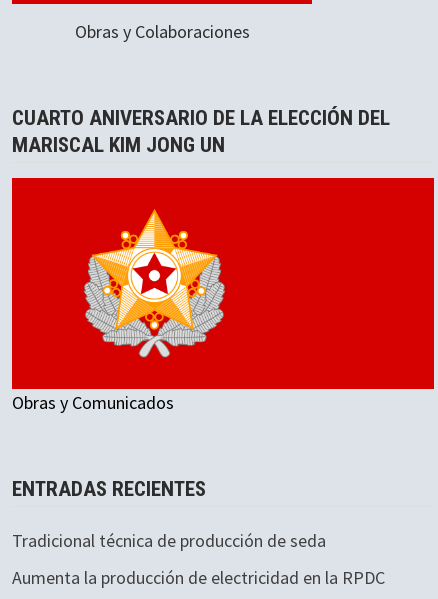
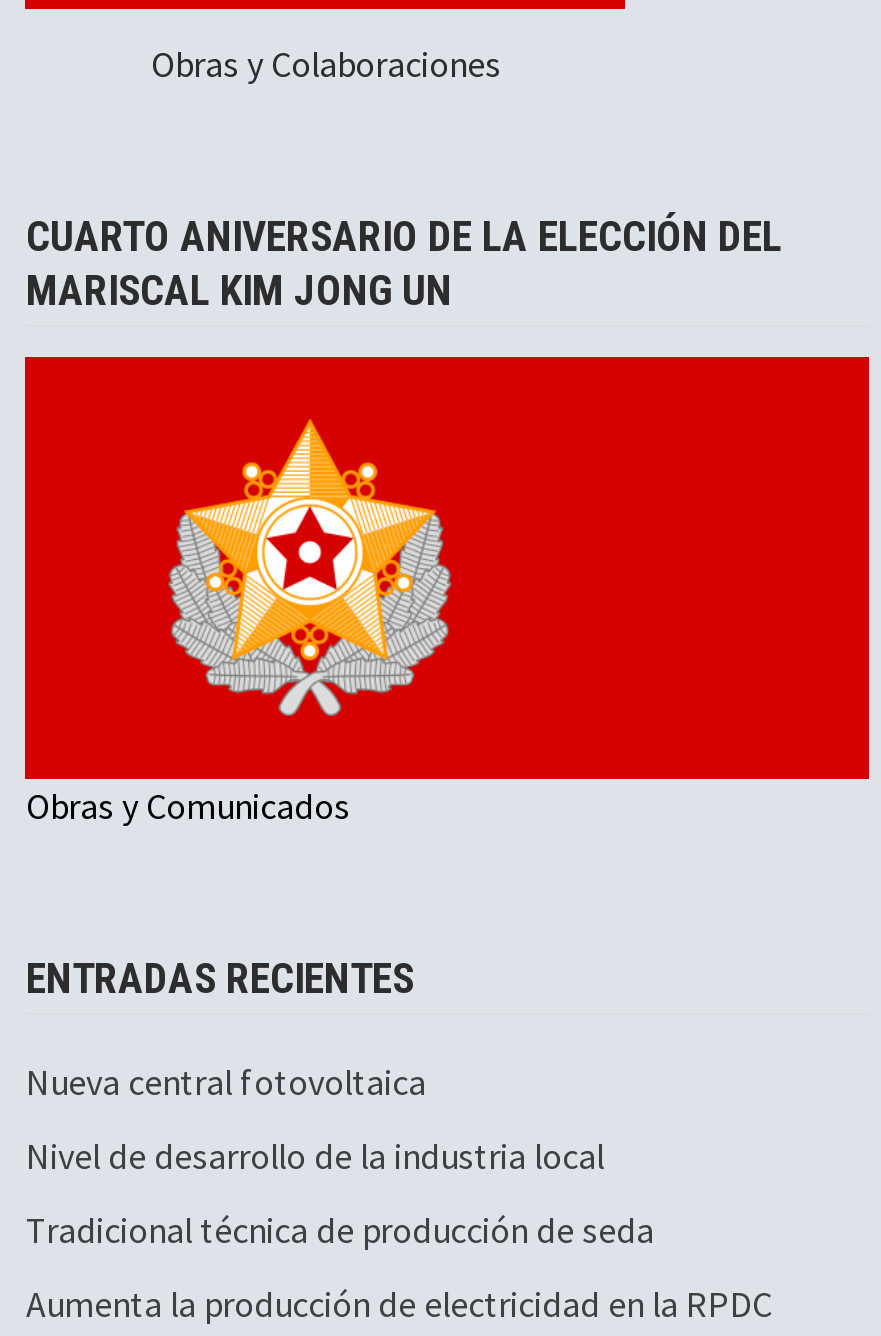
+ Nueva central fotovoltaica
+ Nivel de desarrollo de la industria local
